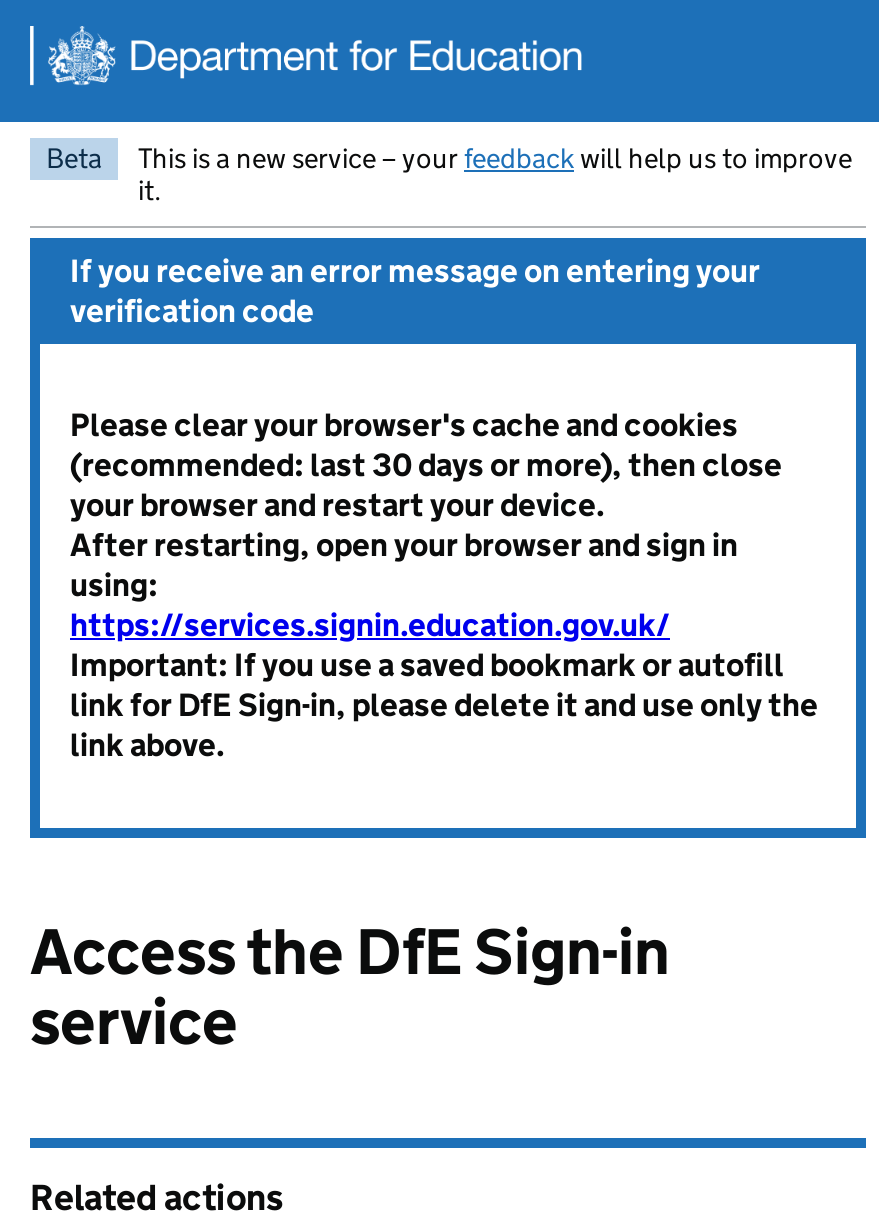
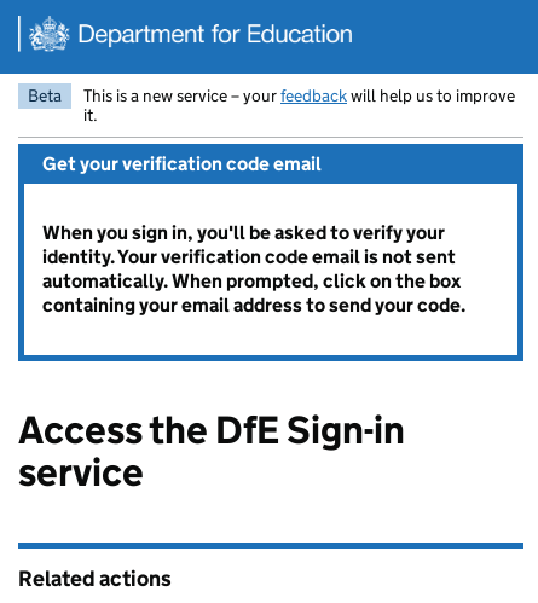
- If you receive an error message on entering your
- verification code
+ Get your verification code email

- Please clear your browser's cache and cookies
- (recommended: last 30 days or more), then close
- your browser and restart your device.
- After restarting, open your browser and sign in
- using:
- https://services.signin.education.gov.uk/
- Important: If you use a saved bookmark or autofill
- link for DfE Sign-in, please delete it and use only the
- link above.
+ When you sign in, you'll be asked to verify your
+ identity. Your verification code email is not sent
+ automatically. When prompted, click on the box
+ containing your email address to send your code.
